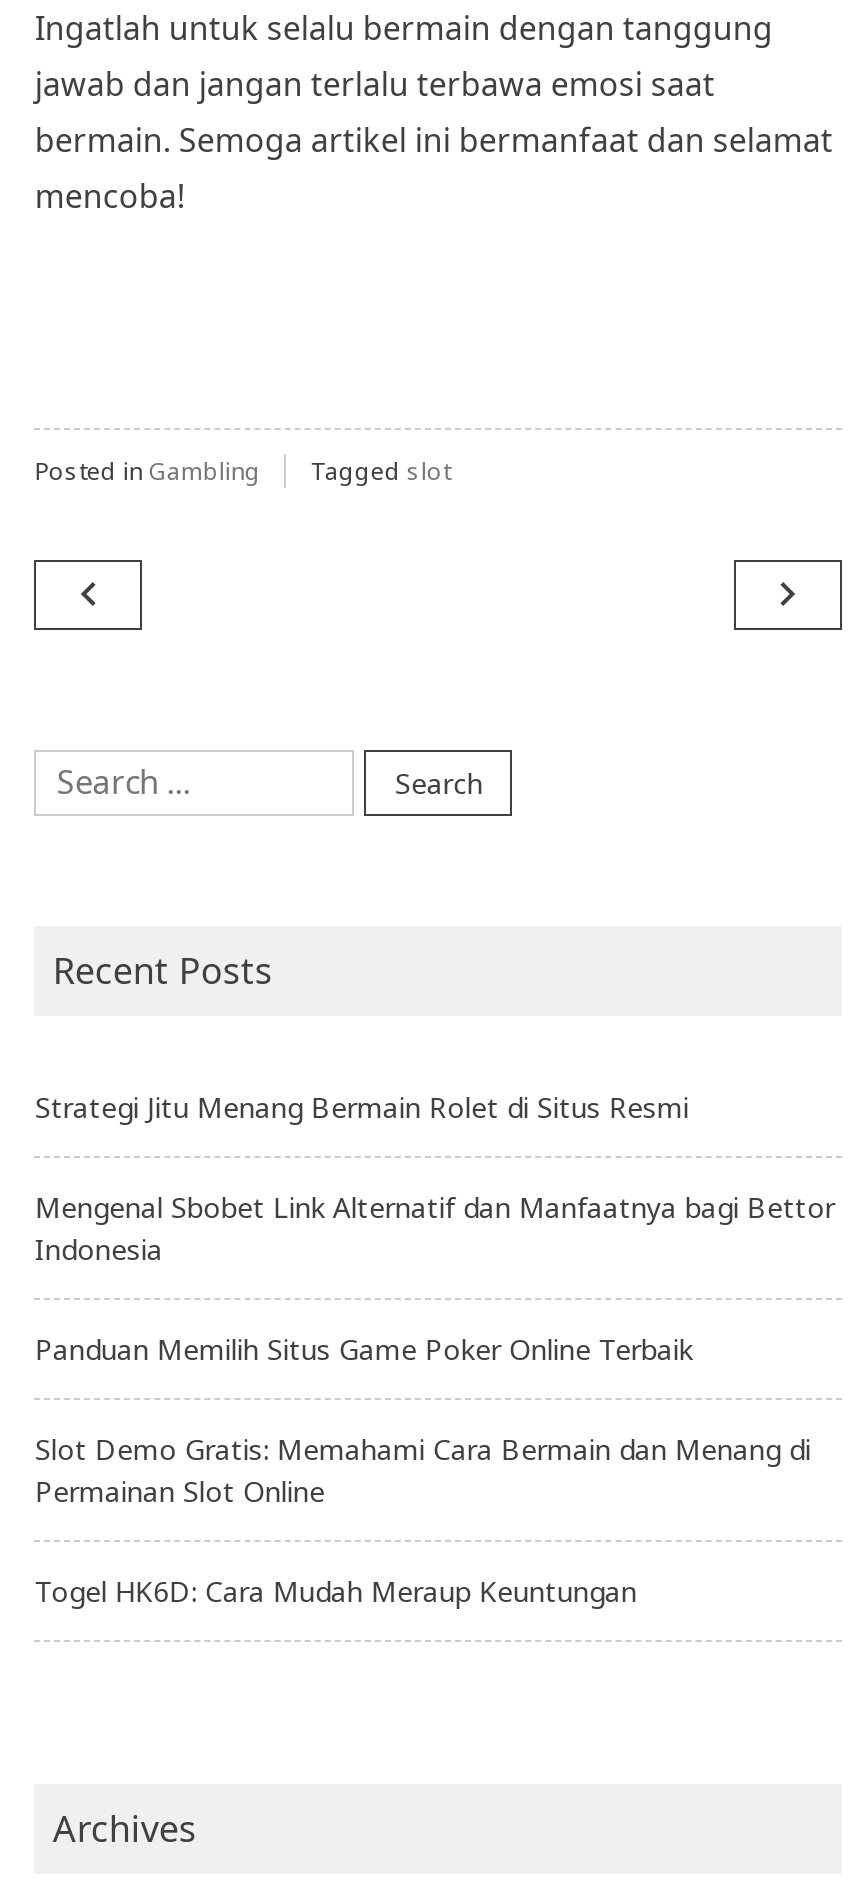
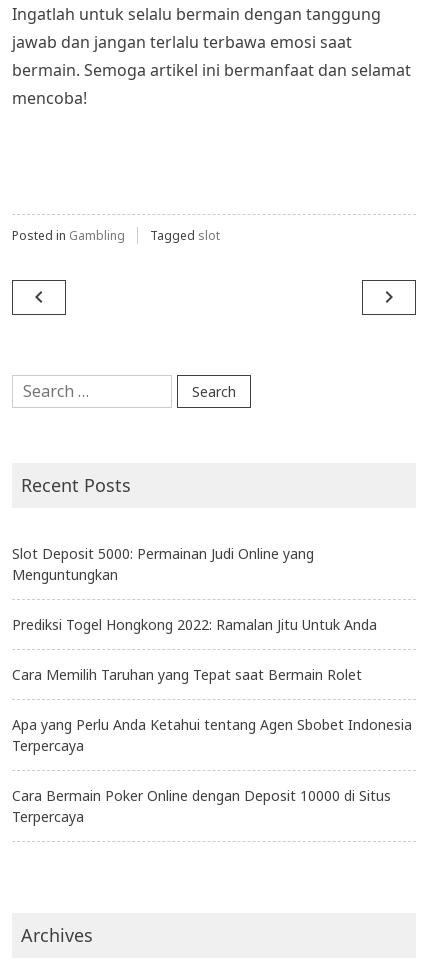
- Strategi Jitu Menang Bermain Rolet di Situs Resmi
+ Slot Deposit 5000: Permainan Judi Online yang
+ Menguntungkan

- Mengenal Sbobet Link Alternatif dan Manfaatnya bagi Bettor
- Indonesia
+ Prediksi Togel Hongkong 2022: Ramalan Jitu Untuk Anda

- Panduan Memilih Situs Game Poker Online Terbaik
+ Cara Memilih Taruhan yang Tepat saat Bermain Rolet

- Slot Demo Gratis: Memahami Cara Bermain dan Menang di
- Permainan Slot Online
+ Apa yang Perlu Anda Ketahui tentang Agen Sbobet Indonesia
+ Terpercaya

- Togel HK6D: Cara Mudah Meraup Keuntungan
+ Cara Bermain Poker Online dengan Deposit 10000 di Situs
+ Terpercaya
